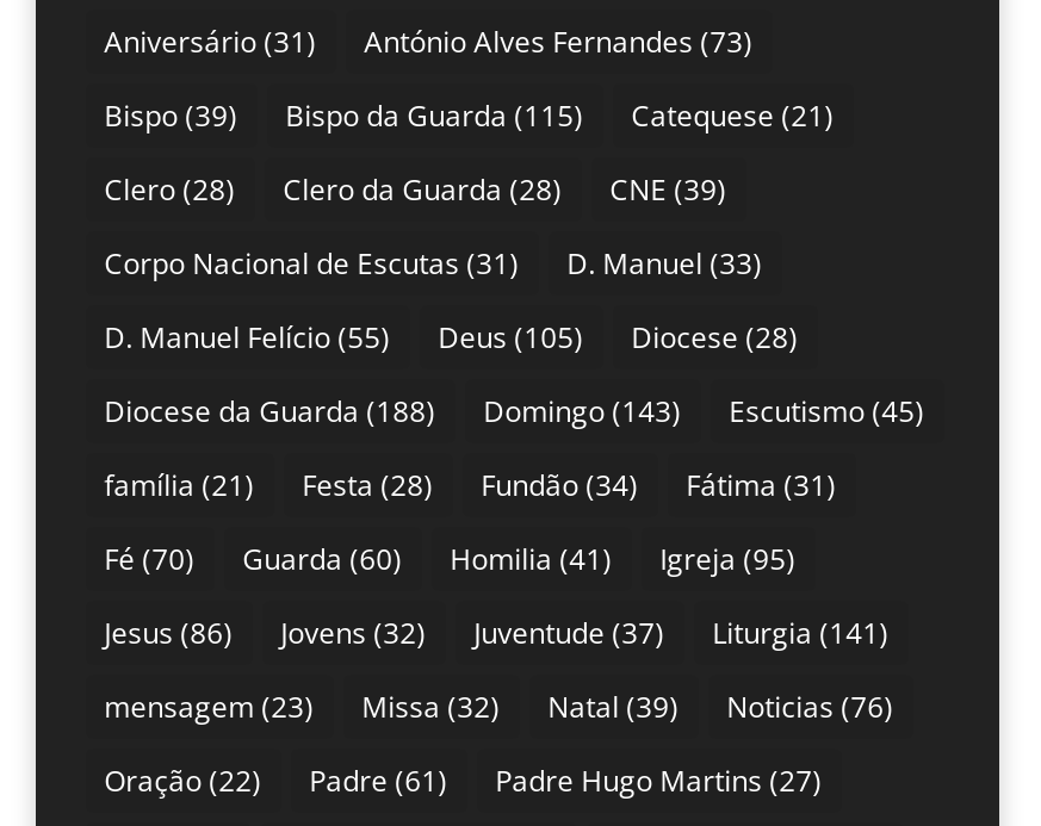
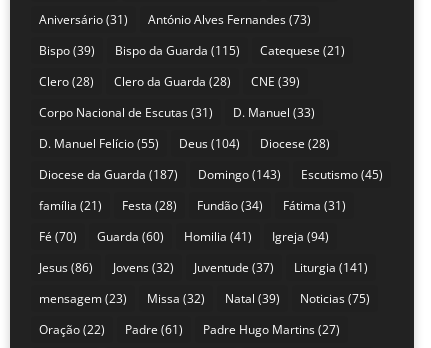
- D. Manuel Felício (55) Deus (105) Diocese (28)
+ D. Manuel Felício (55) Deus (104) Diocese (28)

- Diocese da Guarda (188)
+ Diocese da Guarda (187)

- Fé (70) Guarda (60) Homilia (41) Igreja (95)
+ Fé (70) Guarda (60) Homilia (41) Igreja (94)

- mensagem (23) Missa (32) Natal (39) Noticias (76)
+ mensagem (23) Missa (32) Natal (39) Noticias (75)
